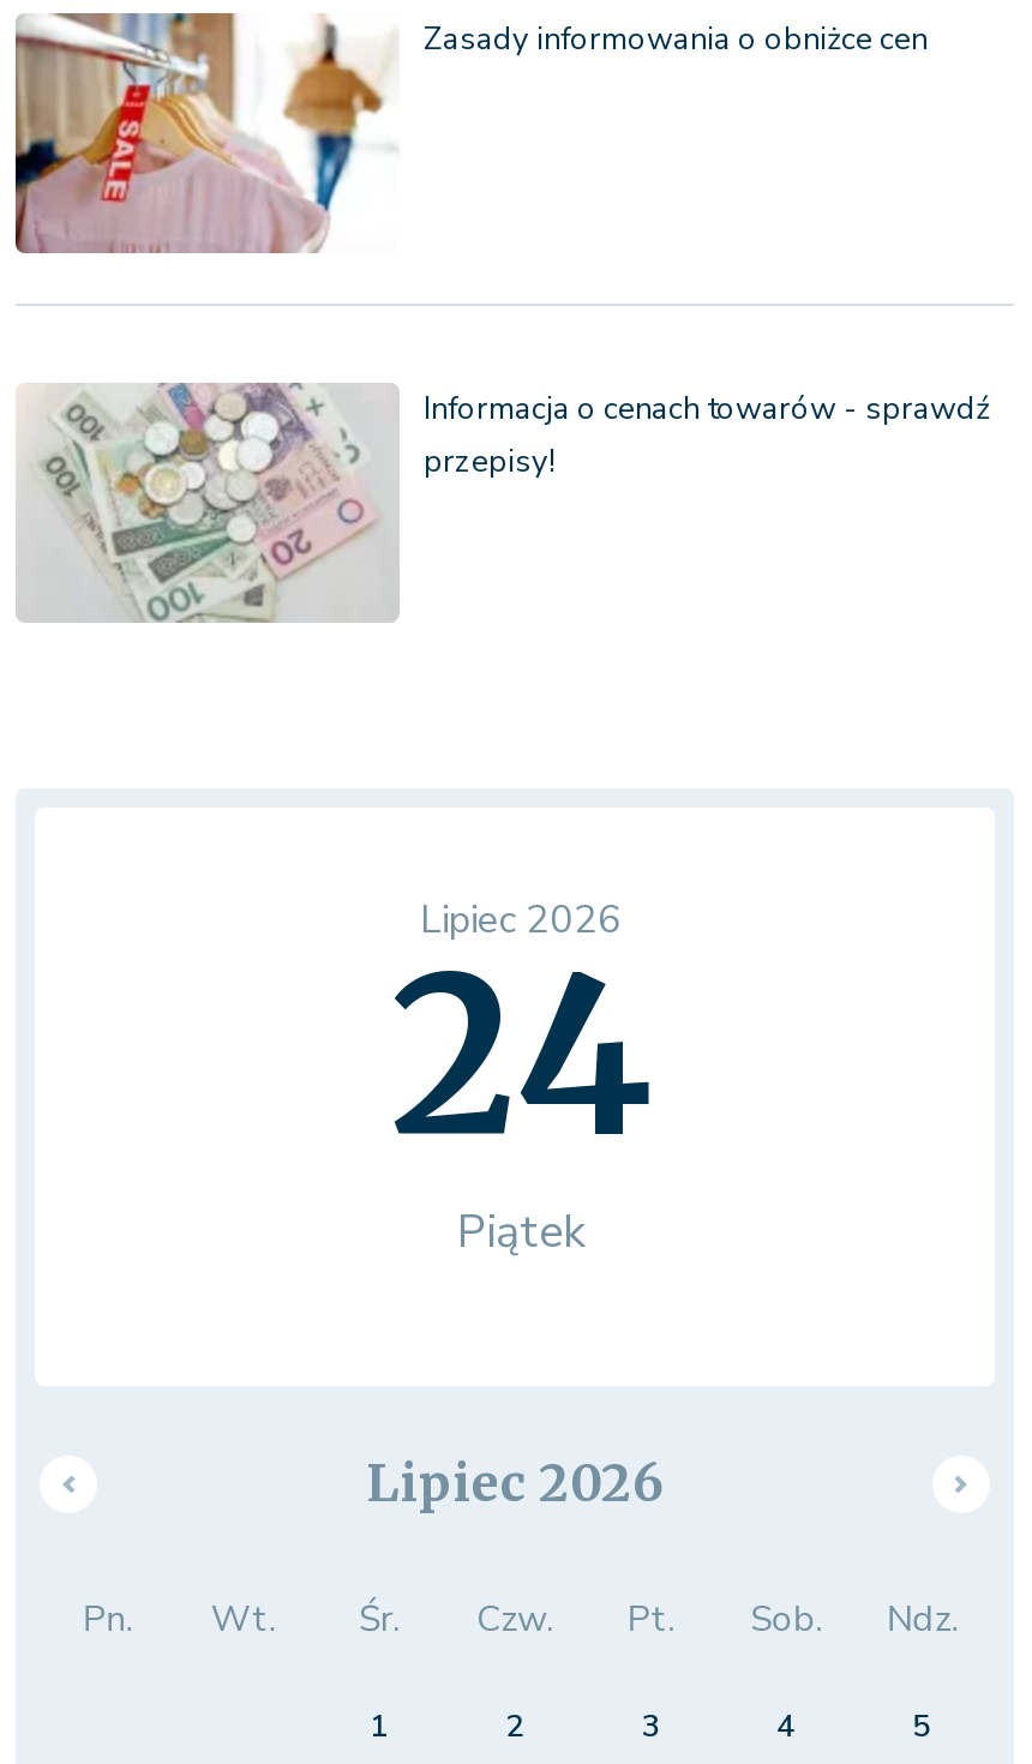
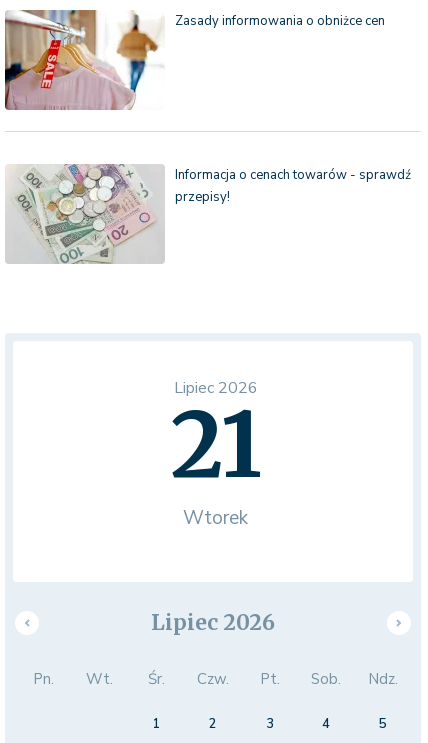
- 24
- Piątek
+ 21
+ Wtorek
